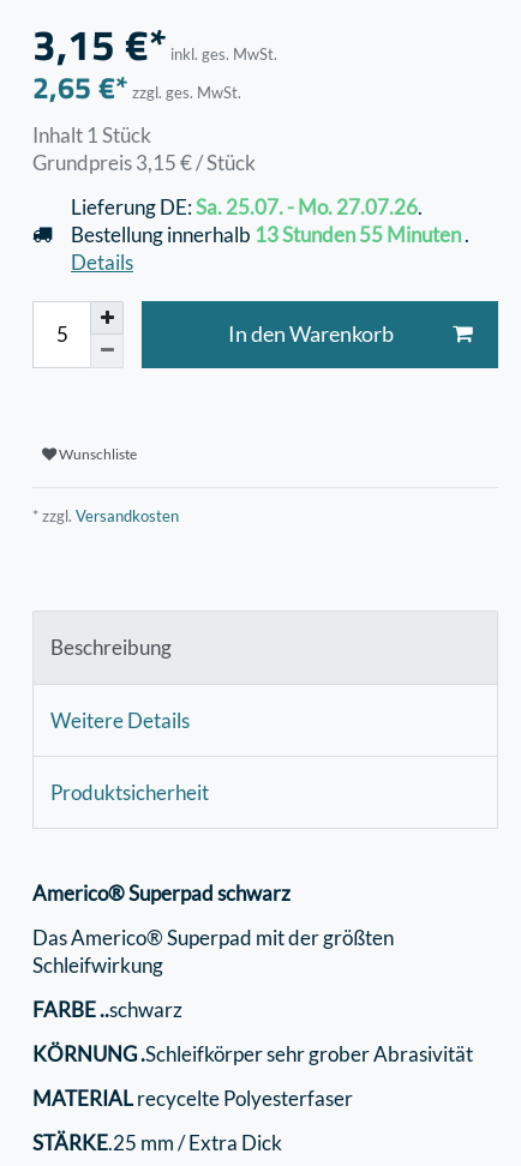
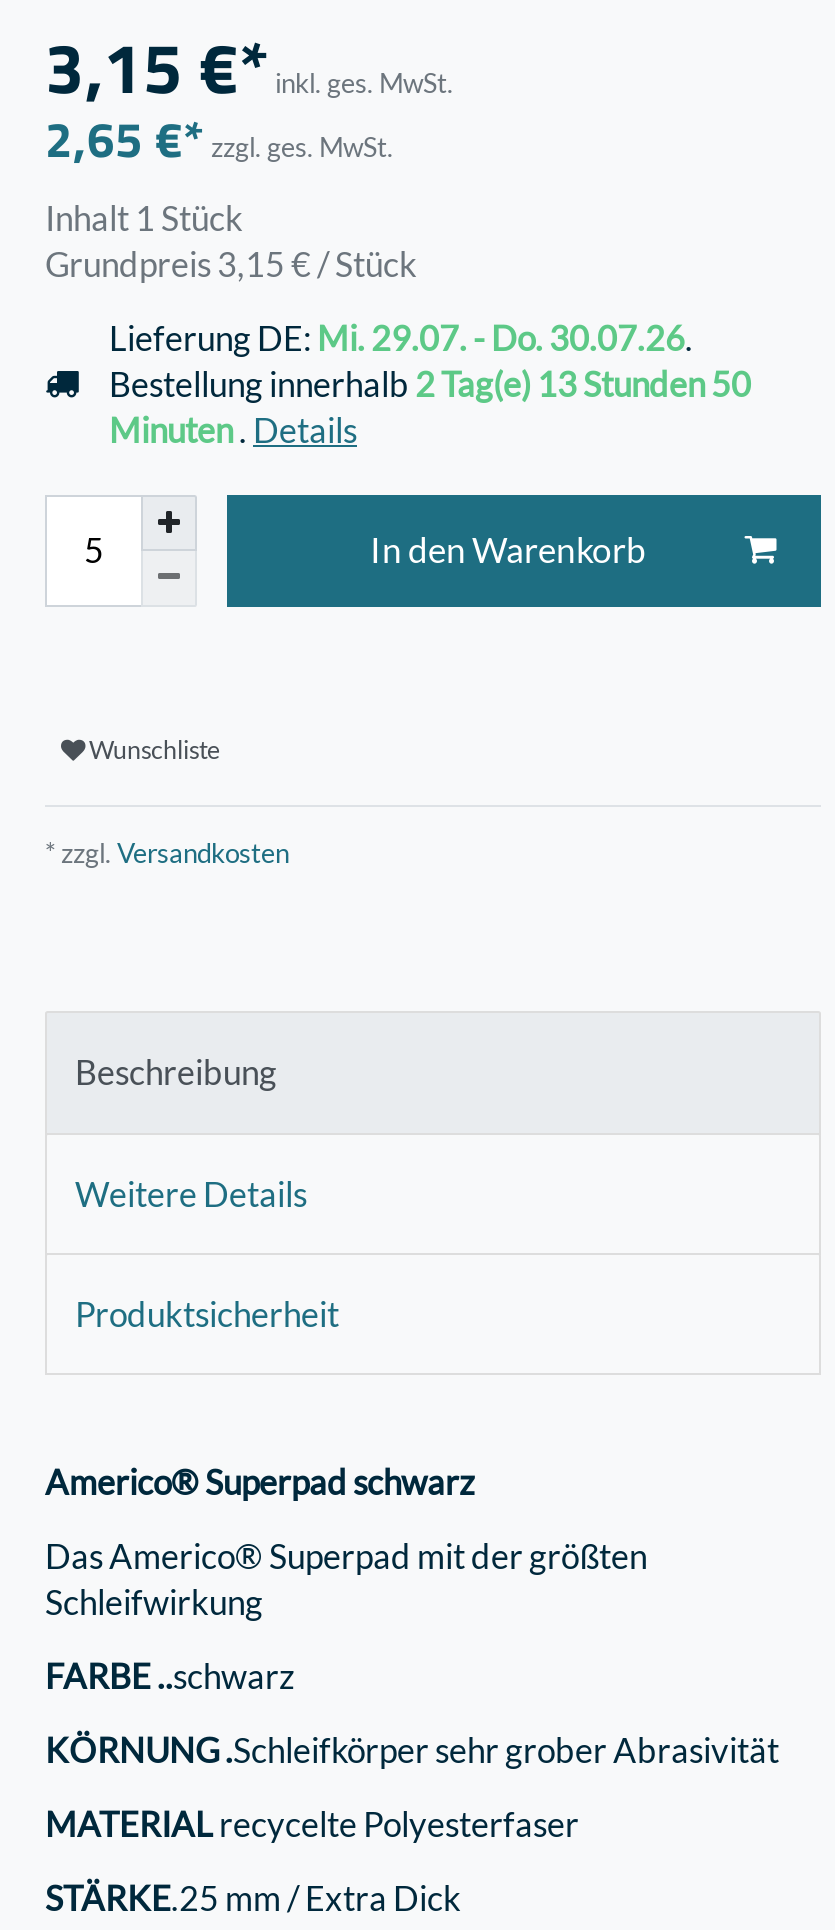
- Lieferung DE: Sa. 25.07. - Mo. 27.07.26.
- Bestellung innerhalb 13 Stunden 55 Minuten .
- Details
+ Lieferung DE: Mi. 29.07. - Do. 30.07.26.
+ Bestellung innerhalb 2 Tag(e) 13 Stunden 50
+ Minuten . Details
